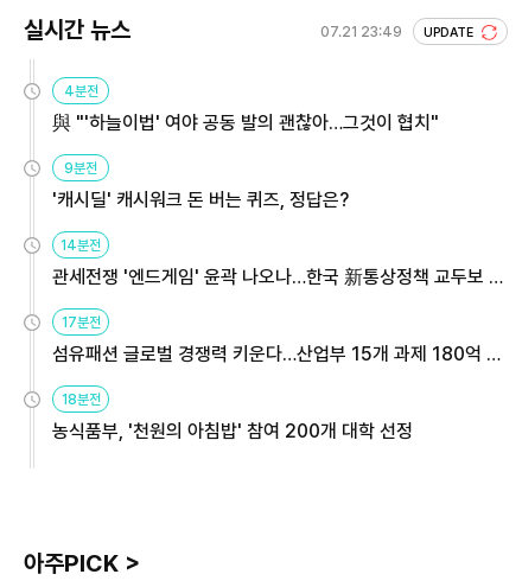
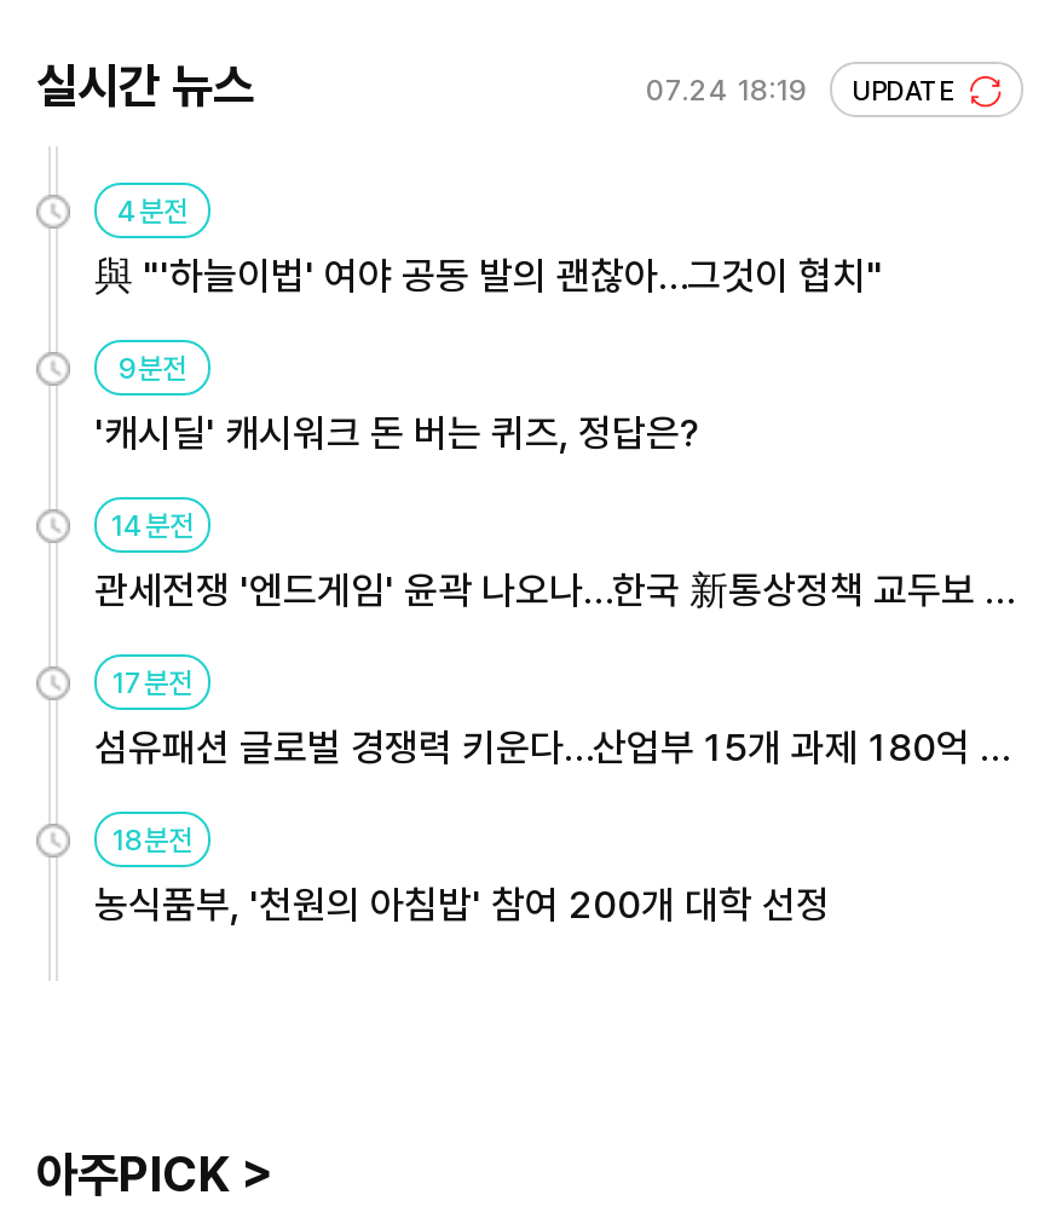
- 07.21 23:49 UPDATE
+ 07.24 18:19 UPDATE
